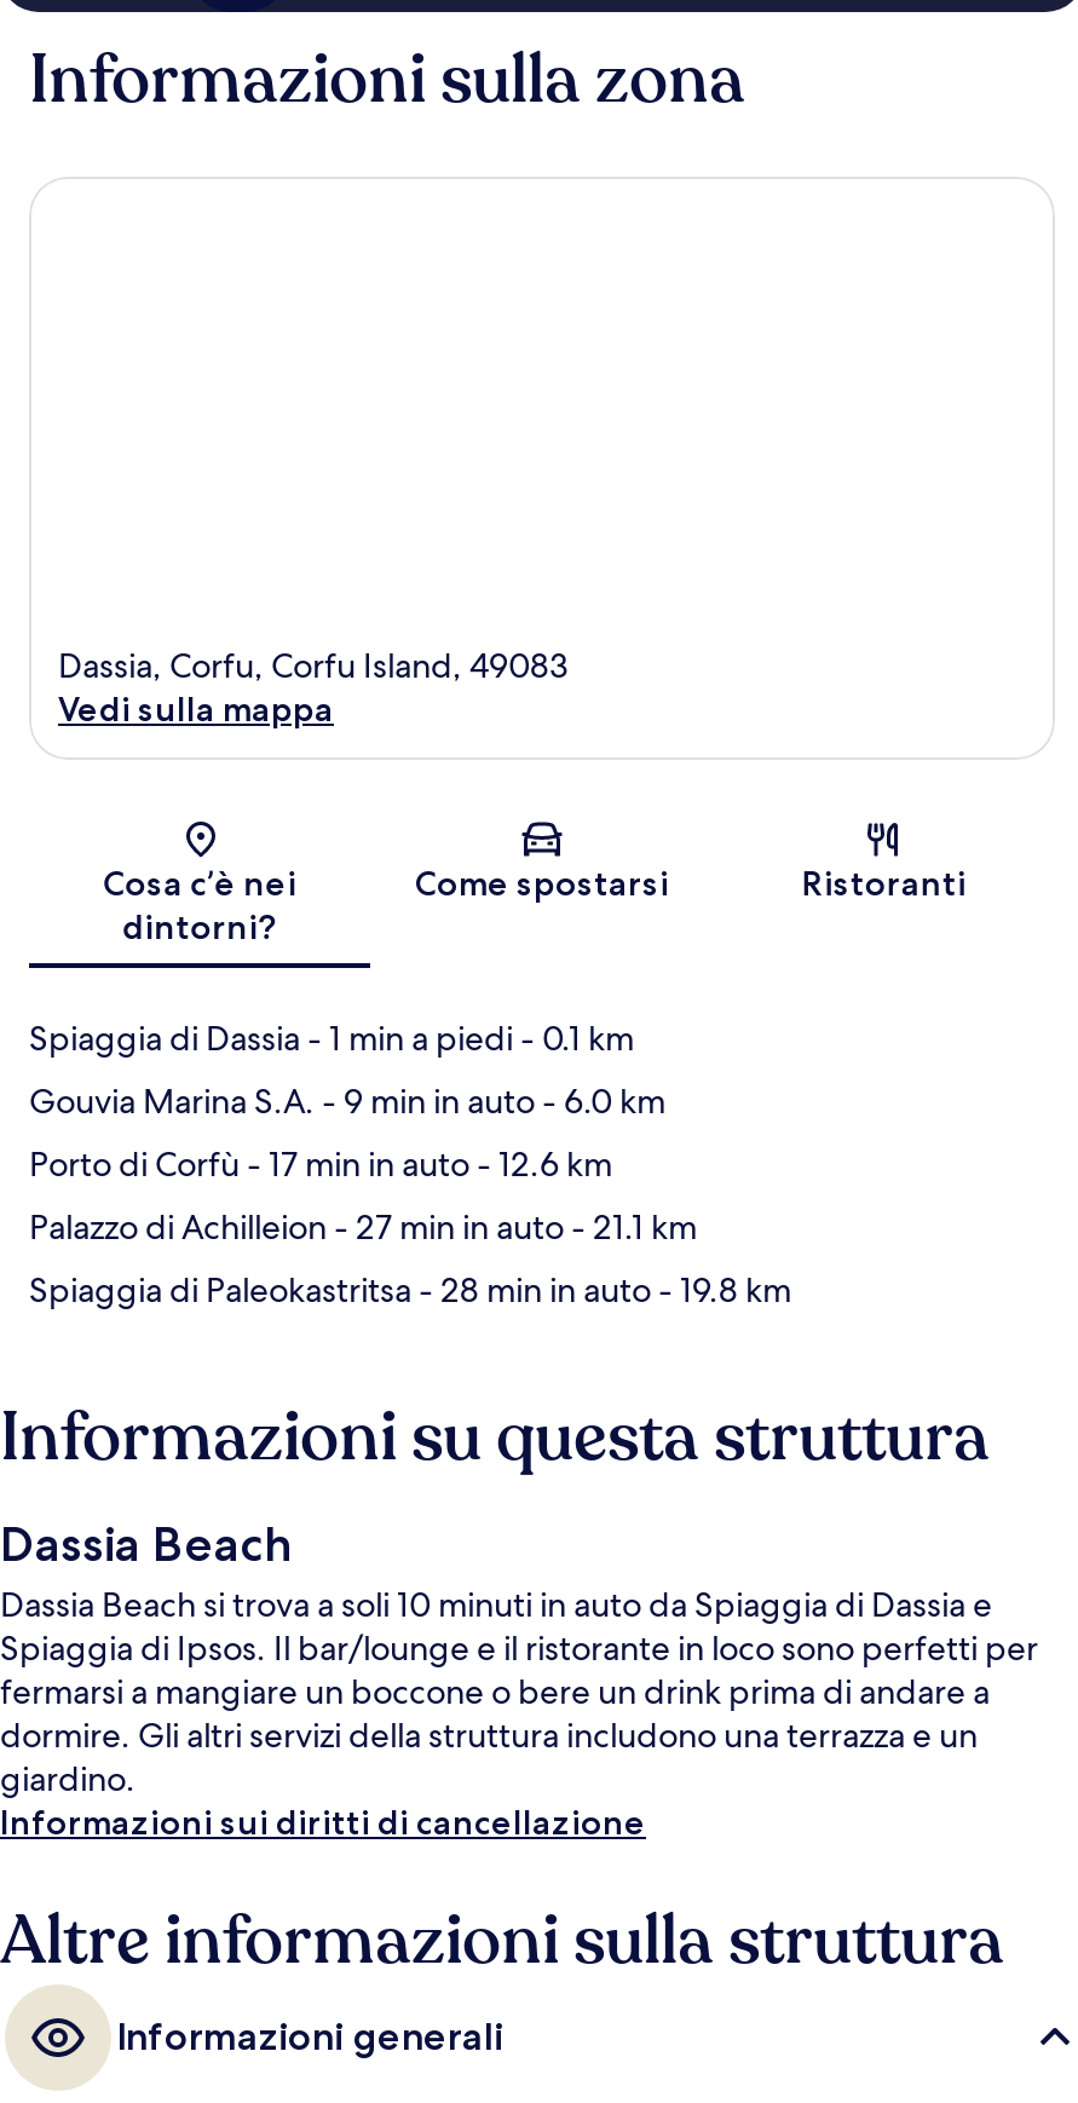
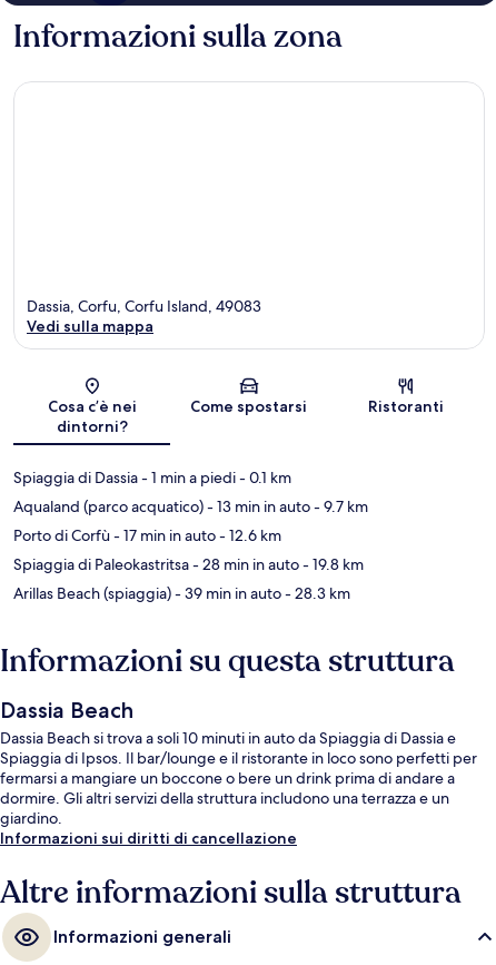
- Gouvia Marina S.A. - 9 min in auto - 6.0 km
+ Aqualand (parco acquatico) - 13 min in auto - 9.7 km

- Palazzo di Achilleion - 27 min in auto - 21.1 km

moved up: Spiaggia di Paleokastritsa - 28 min in auto - 19.8 km

+ Arillas Beach (spiaggia) - 39 min in auto - 28.3 km
